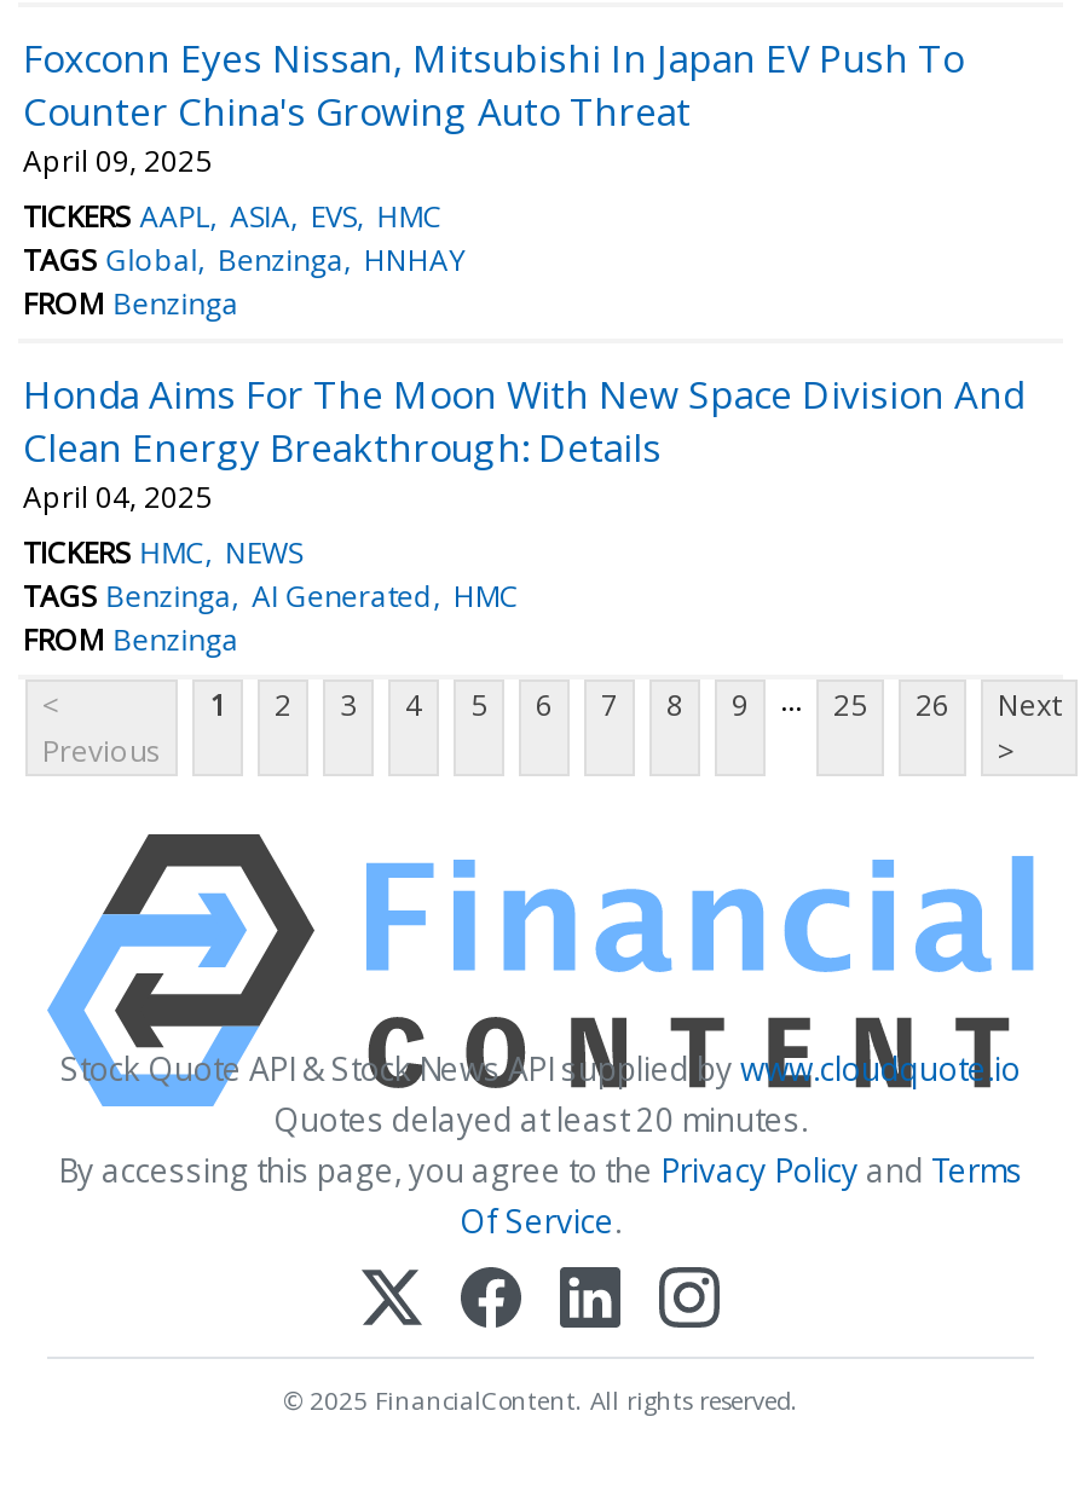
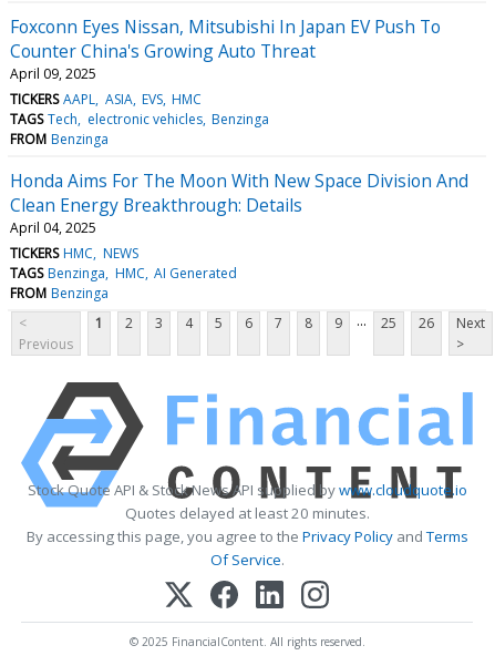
- TAGS Global Benzinga HNHAY
+ TAGS Tech electronic vehicles Benzinga

- TAGS Benzinga AI Generated HMC
+ TAGS Benzinga HMC AI Generated
